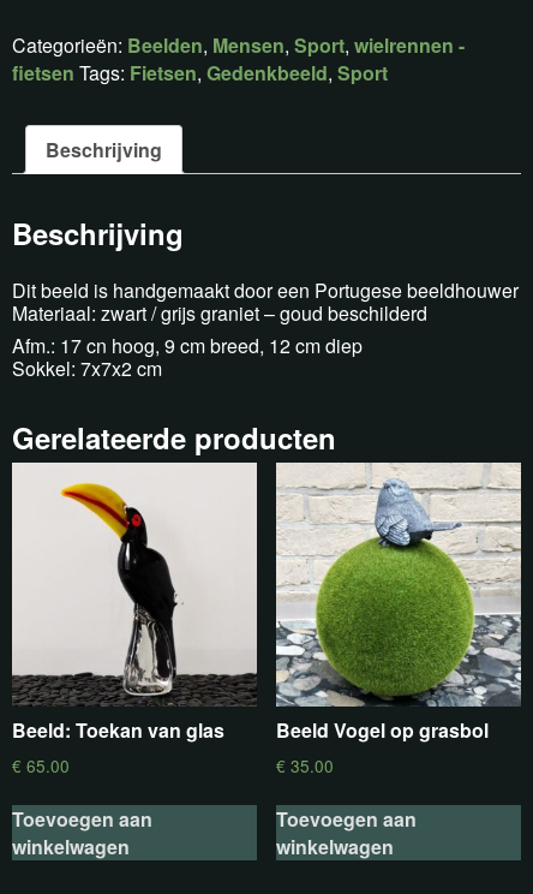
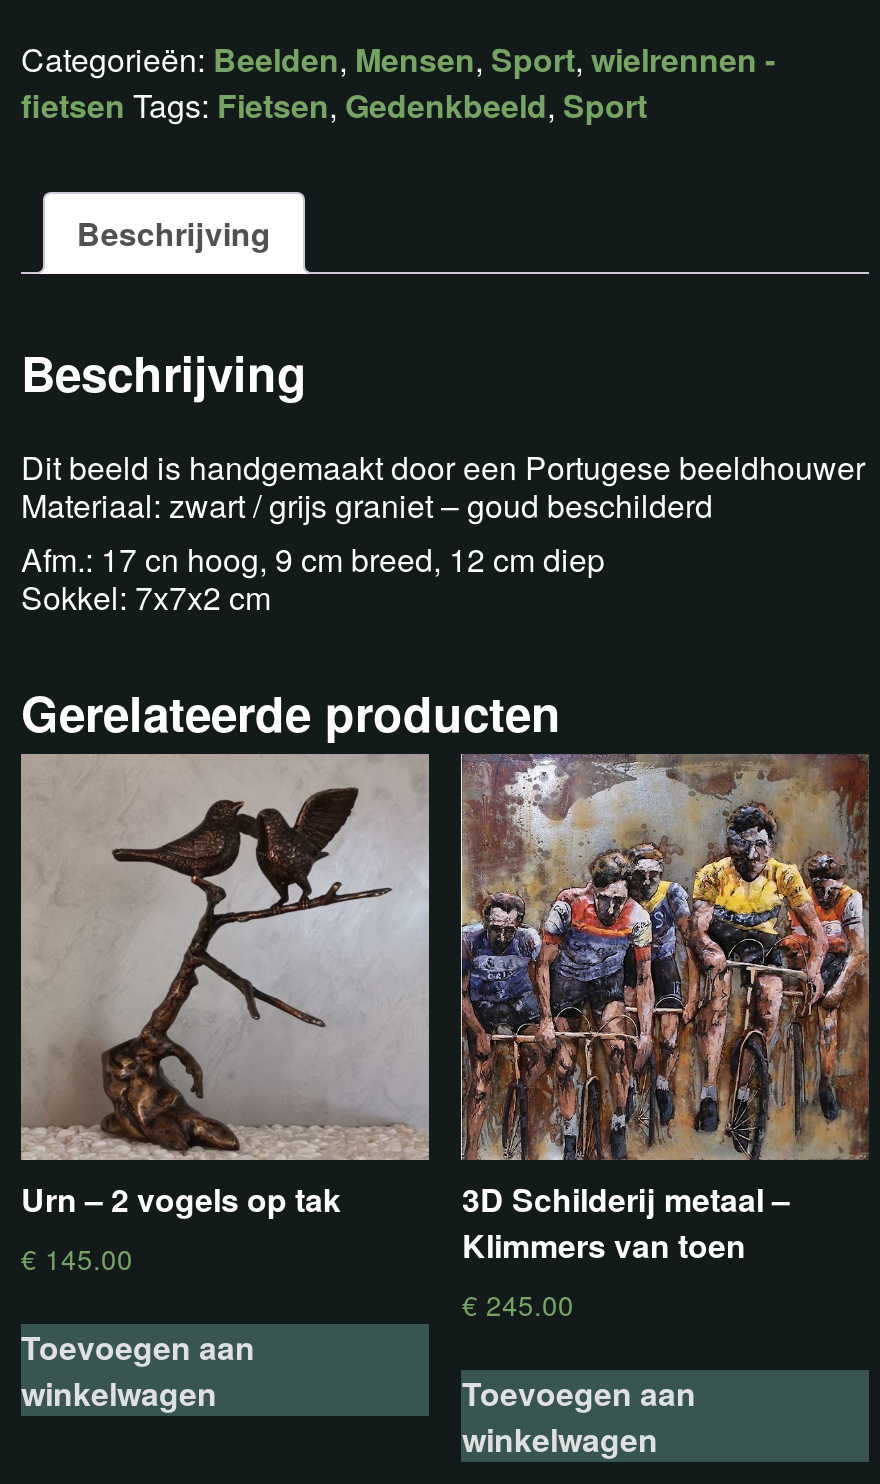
- [image]
- Beeld: Toekan van glas
- €65.00
+ [image]
+ Urn – 2 vogels op tak
+ €145.00

- [image]
- Beeld Vogel op grasbol
- €35.00
+ [image]
+ 3D Schilderij metaal –
+ Klimmers van toen
+ €245.00
